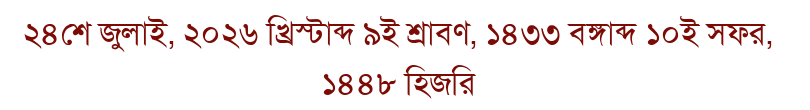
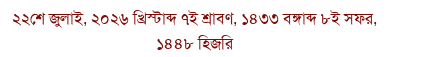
- ২৪শে জুলাই, ২০২৬ খ্রিস্টাব্দ ৯ই শ্রাবণ, ১৪৩৩ বঙ্গাব্দ ১০ই সফর,
+ ২২শে জুলাই, ২০২৬ খ্রিস্টাব্দ ৭ই শ্রাবণ, ১৪৩৩ বঙ্গাব্দ ৮ই সফর,
